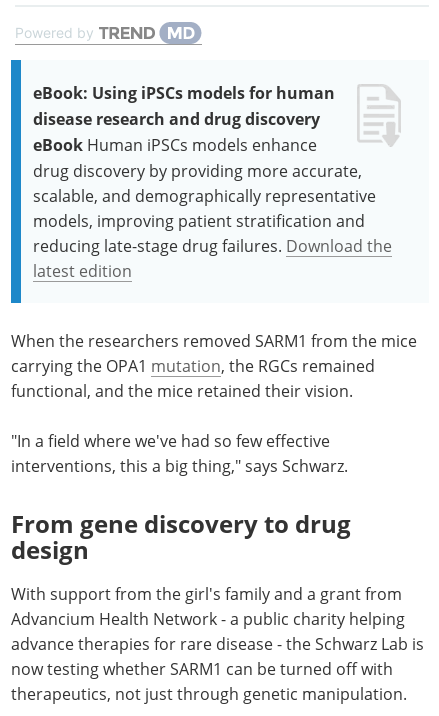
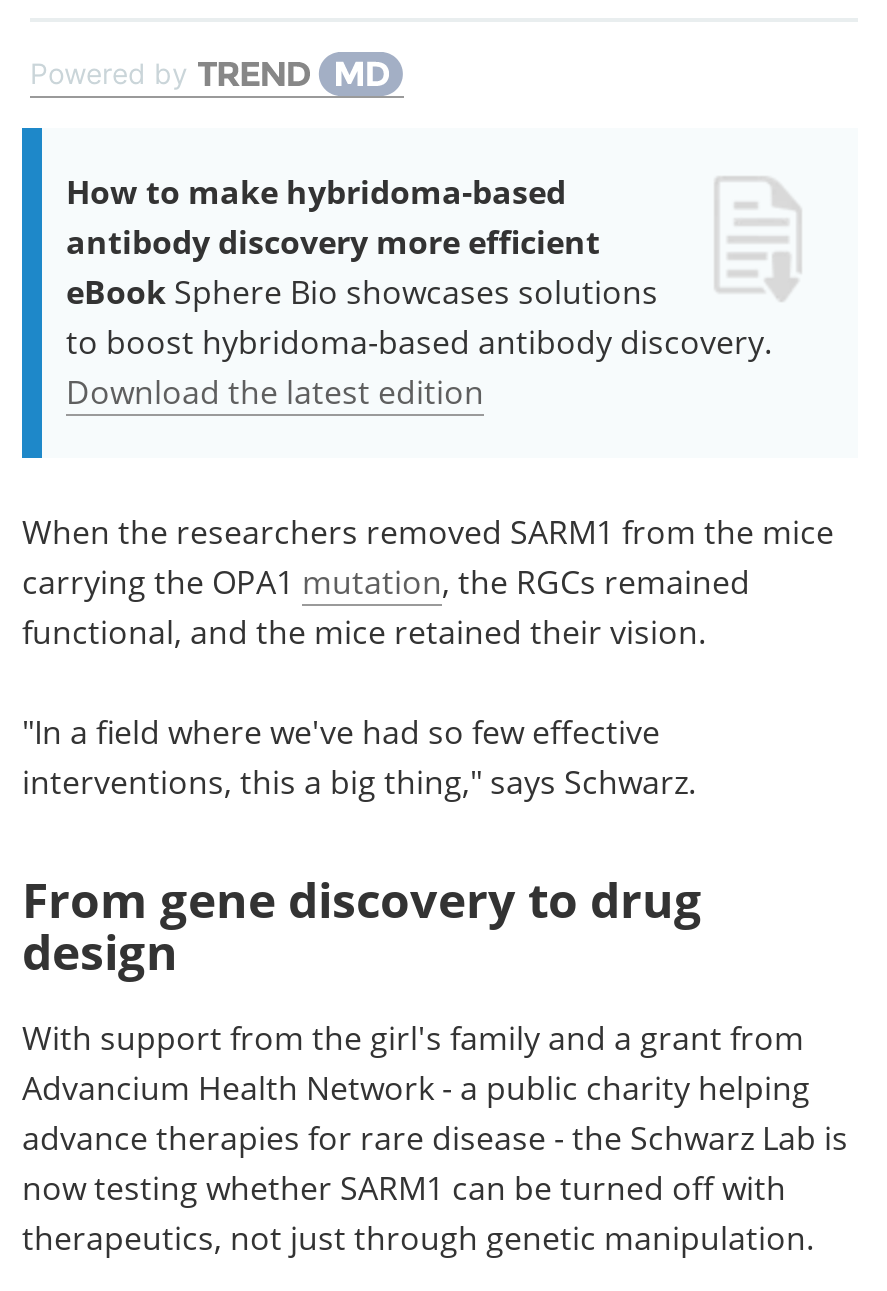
- eBook: Using iPSCs models for human
- disease research and drug discovery
- eBook Human iPSCs models enhance
- drug discovery by providing more accurate,
- scalable, and demographically representative
- models, improving patient stratification and
- reducing late-stage drug failures. Download the
- latest edition
+ How to make hybridoma-based
+ antibody discovery more efficient
+ eBook Sphere Bio showcases solutions
+ to boost hybridoma-based antibody discovery.
+ Download the latest edition
